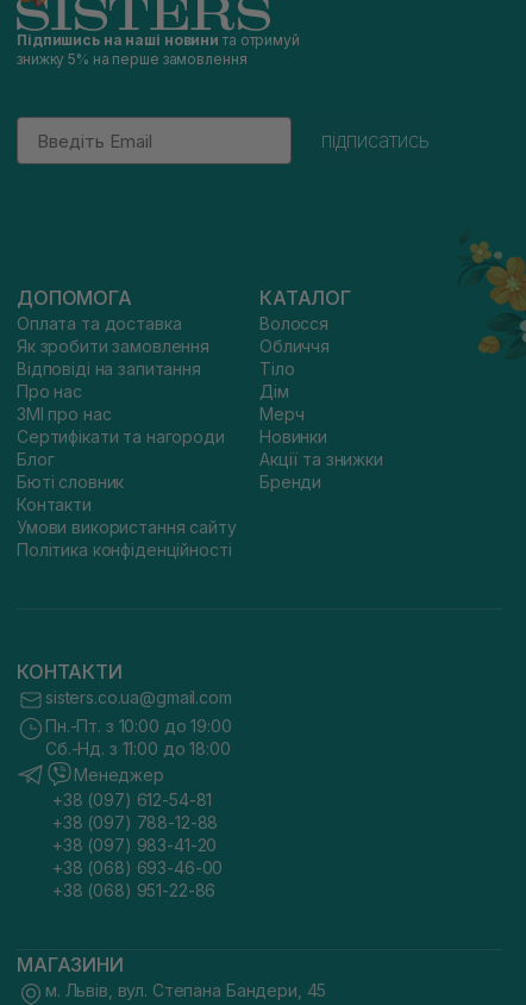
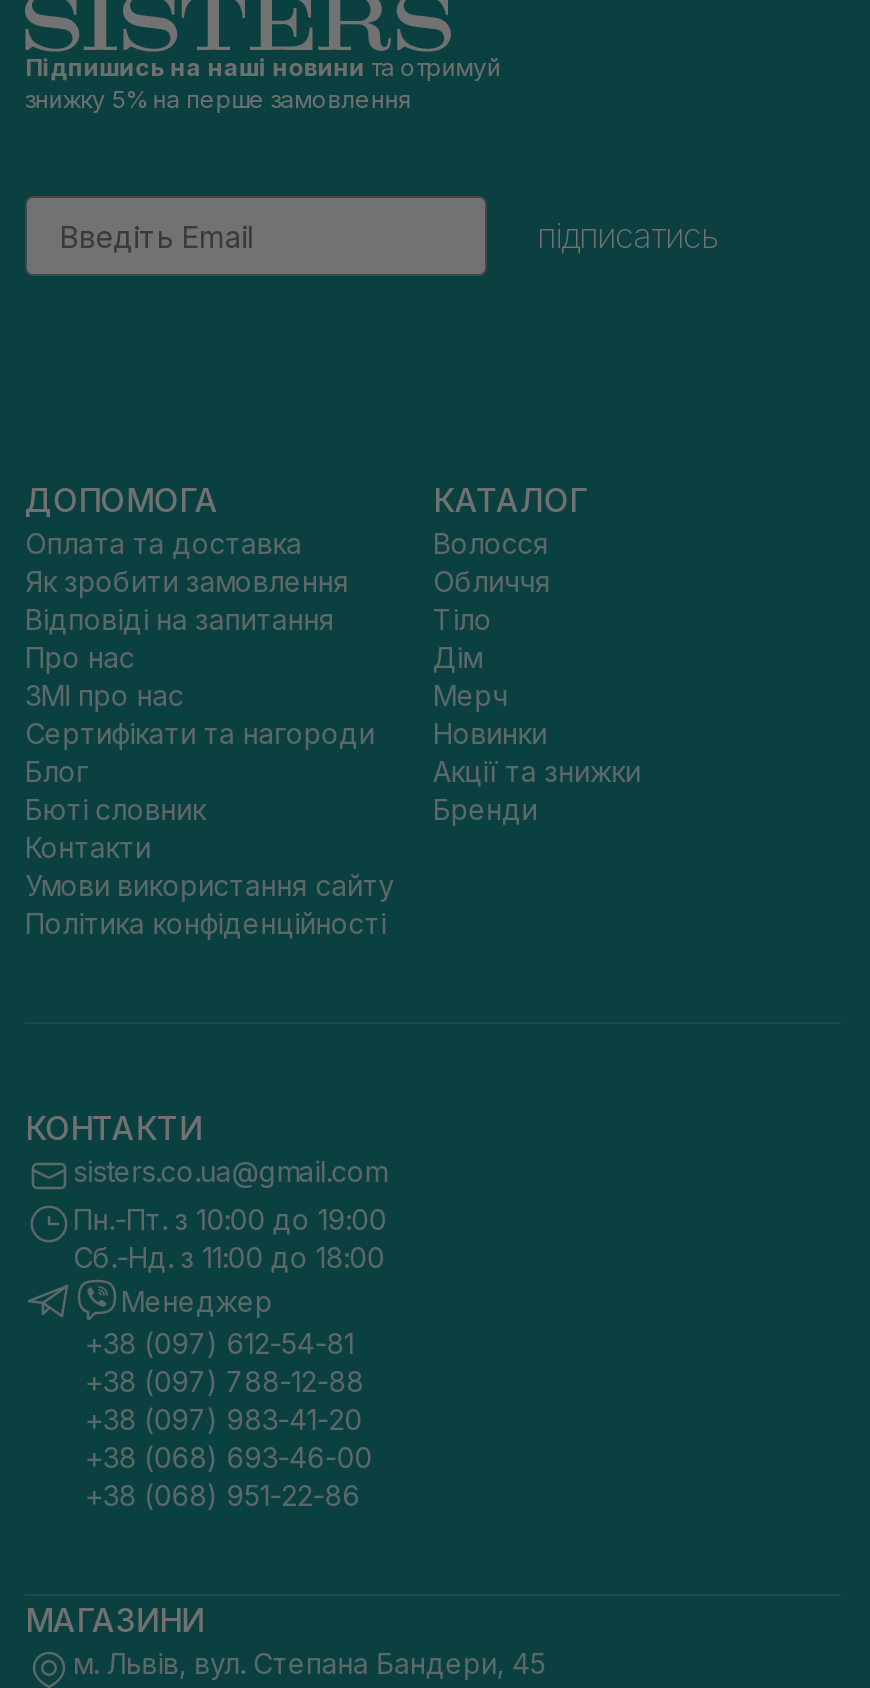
- [image]
